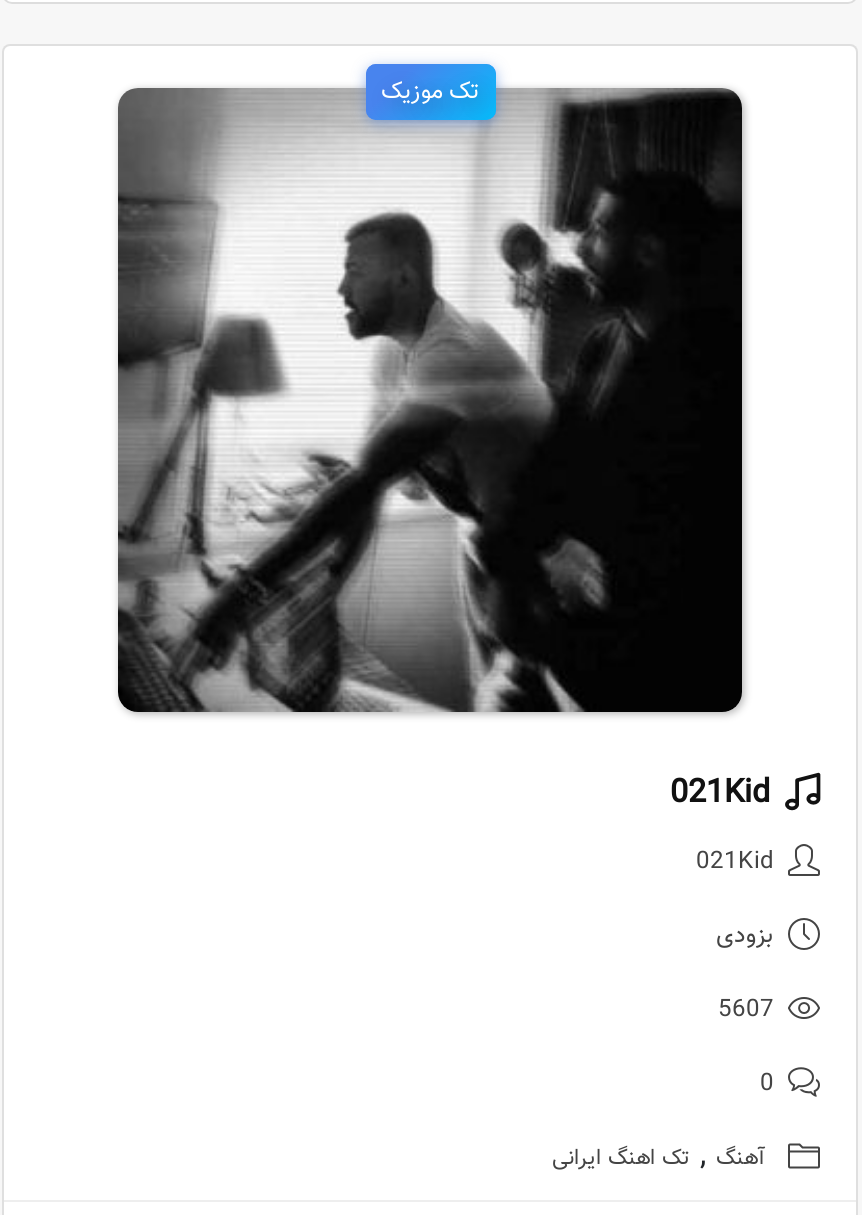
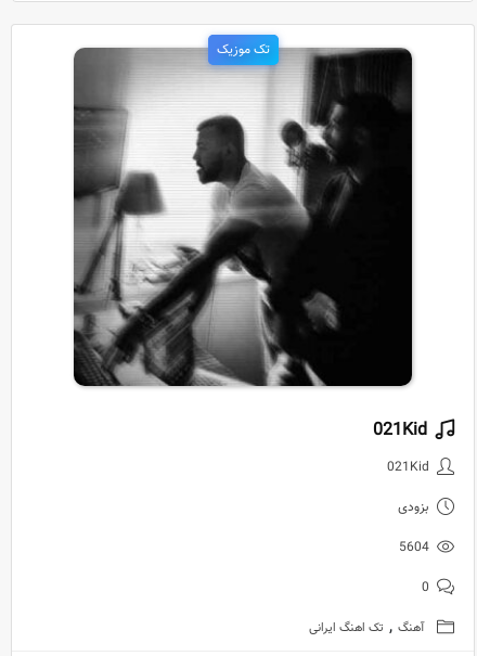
- 5607
+ 5604
